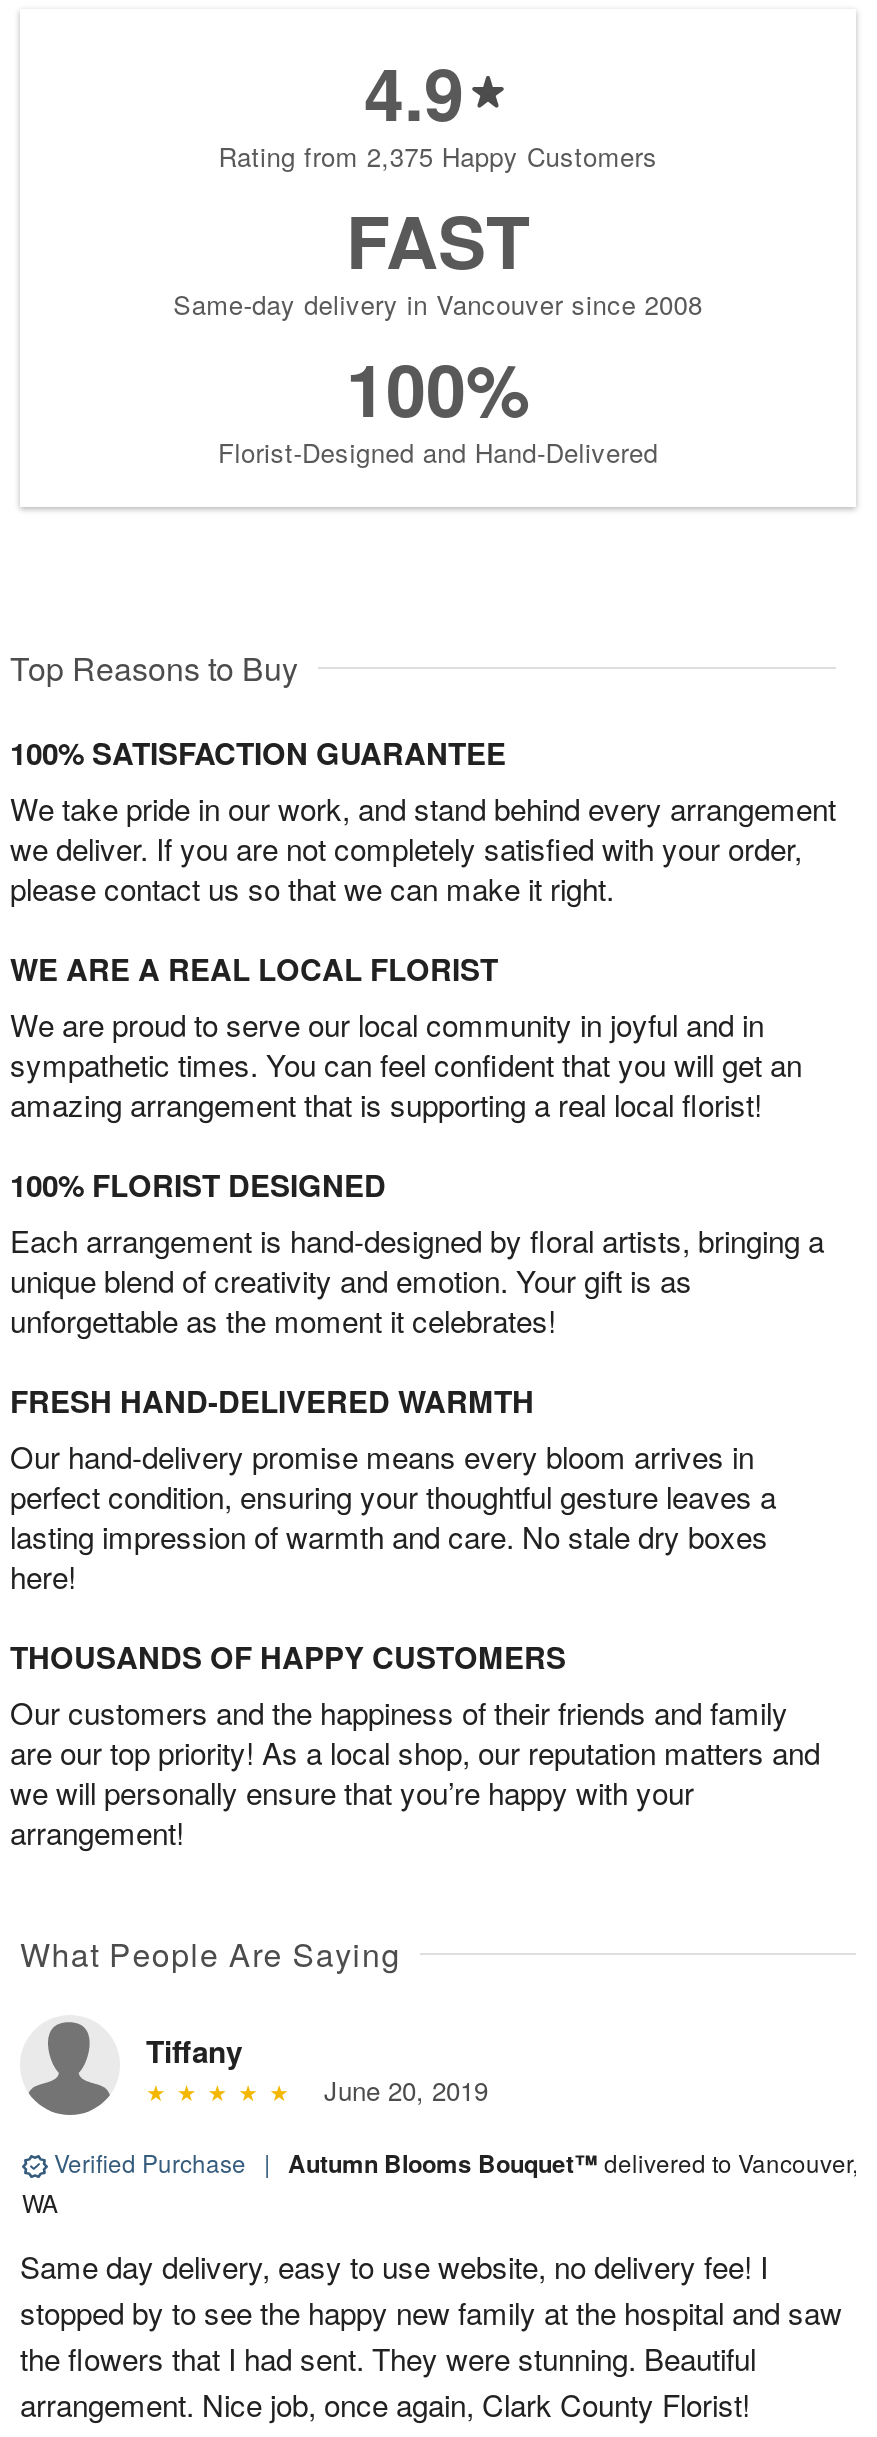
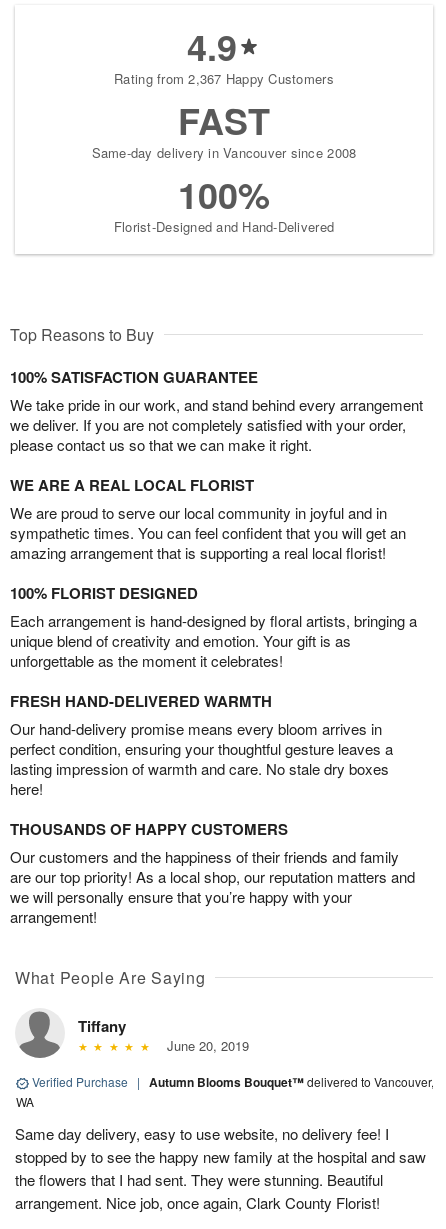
- Rating from 2,375 Happy Customers
+ Rating from 2,367 Happy Customers
